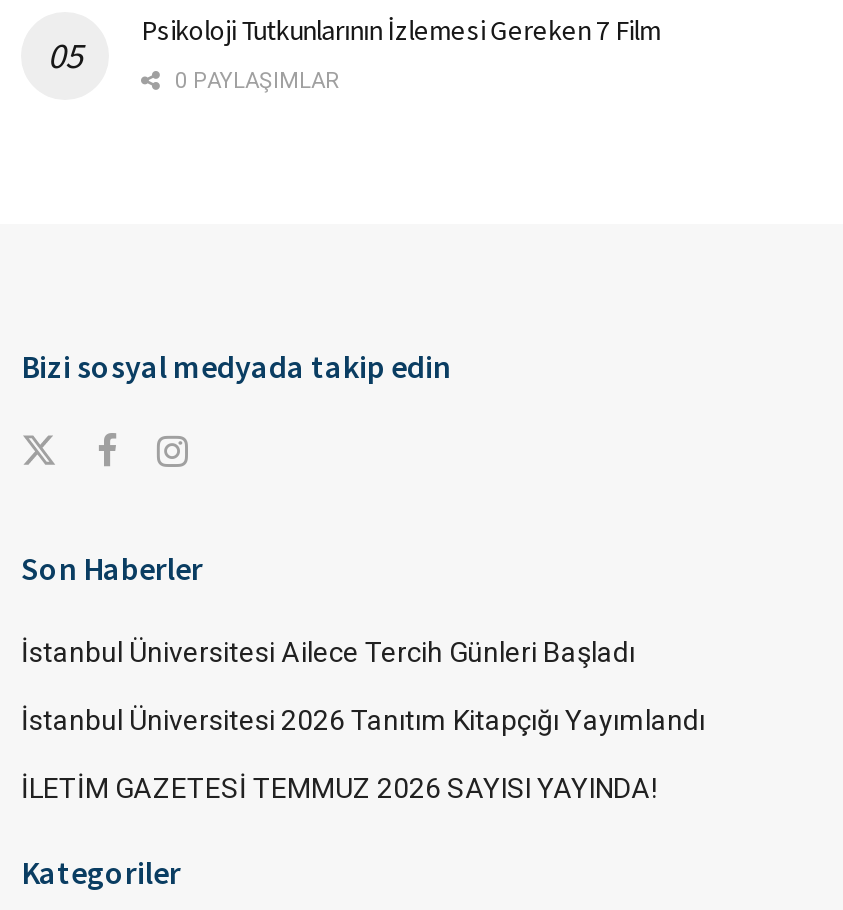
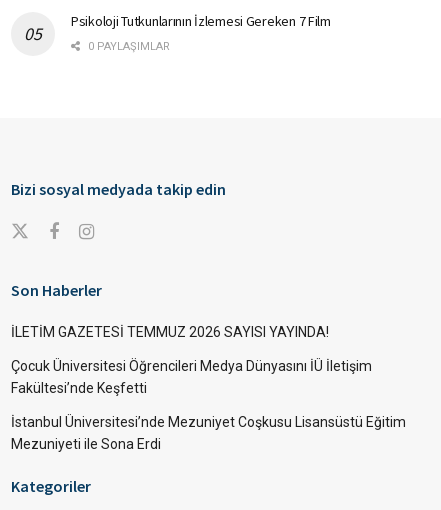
- İstanbul Üniversitesi Ailece Tercih Günleri Başladı
- İstanbul Üniversitesi 2026 Tanıtım Kitapçığı Yayımlandı

moved up: İLETİM GAZETESİ TEMMUZ 2026 SAYISI YAYINDA!

+ Çocuk Üniversitesi Öğrencileri Medya Dünyasını İÜ İletişim
+ Fakültesi’nde Keşfetti
+ İstanbul Üniversitesi’nde Mezuniyet Coşkusu Lisansüstü Eğitim
+ Mezuniyeti ile Sona Erdi
